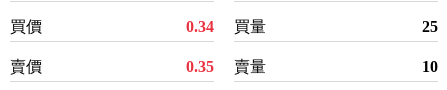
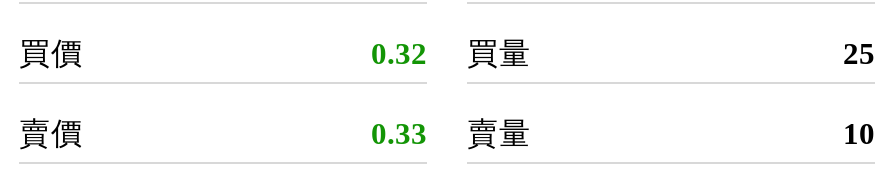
- 0.34 買量
+ 0.32 買量

- 0.35
+ 0.33
